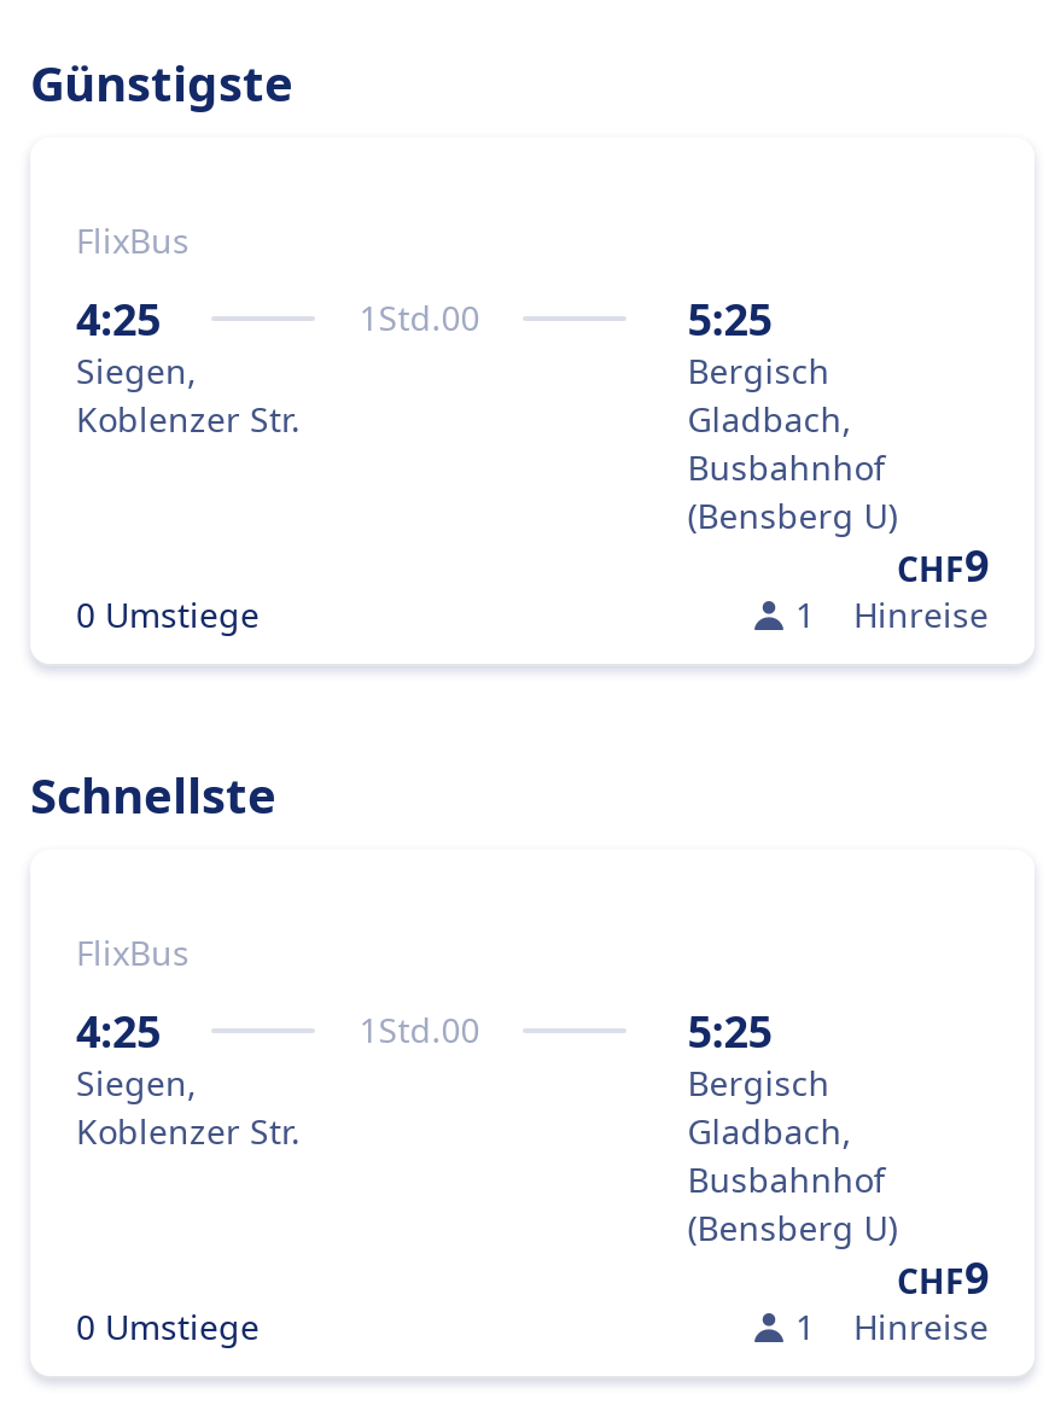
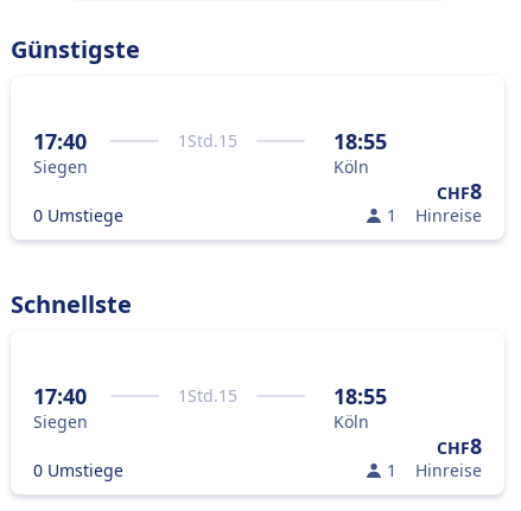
- FlixBus
- 4:25
- 1 Std.00
- Siegen,
- Koblenzer Str.
+ 17:40
+ 1 Std.15
+ Siegen

- 5:25
- Bergisch
- Gladbach,
- Busbahnhof
- (Bensberg U)
- CHF9
+ 18:55
+ Köln
+ CHF8

- FlixBus
- 4:25
- 1 Std.00
- Siegen,
- Koblenzer Str.
+ 17:40
+ 1 Std.15
+ Siegen

- 5:25
- Bergisch
- Gladbach,
- Busbahnhof
- (Bensberg U)
- CHF9
+ 18:55
+ Köln
+ CHF8
